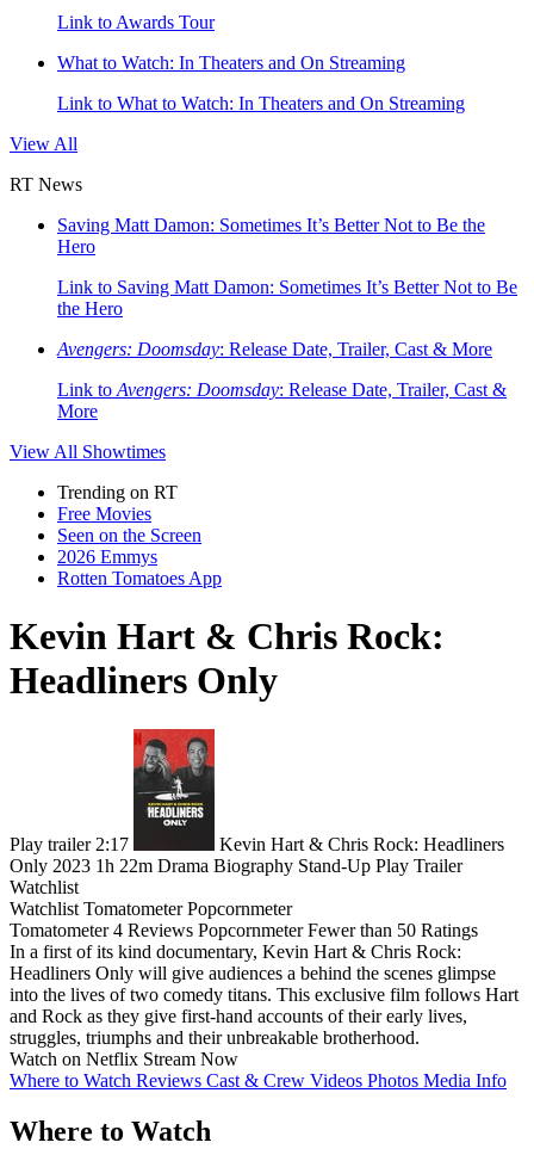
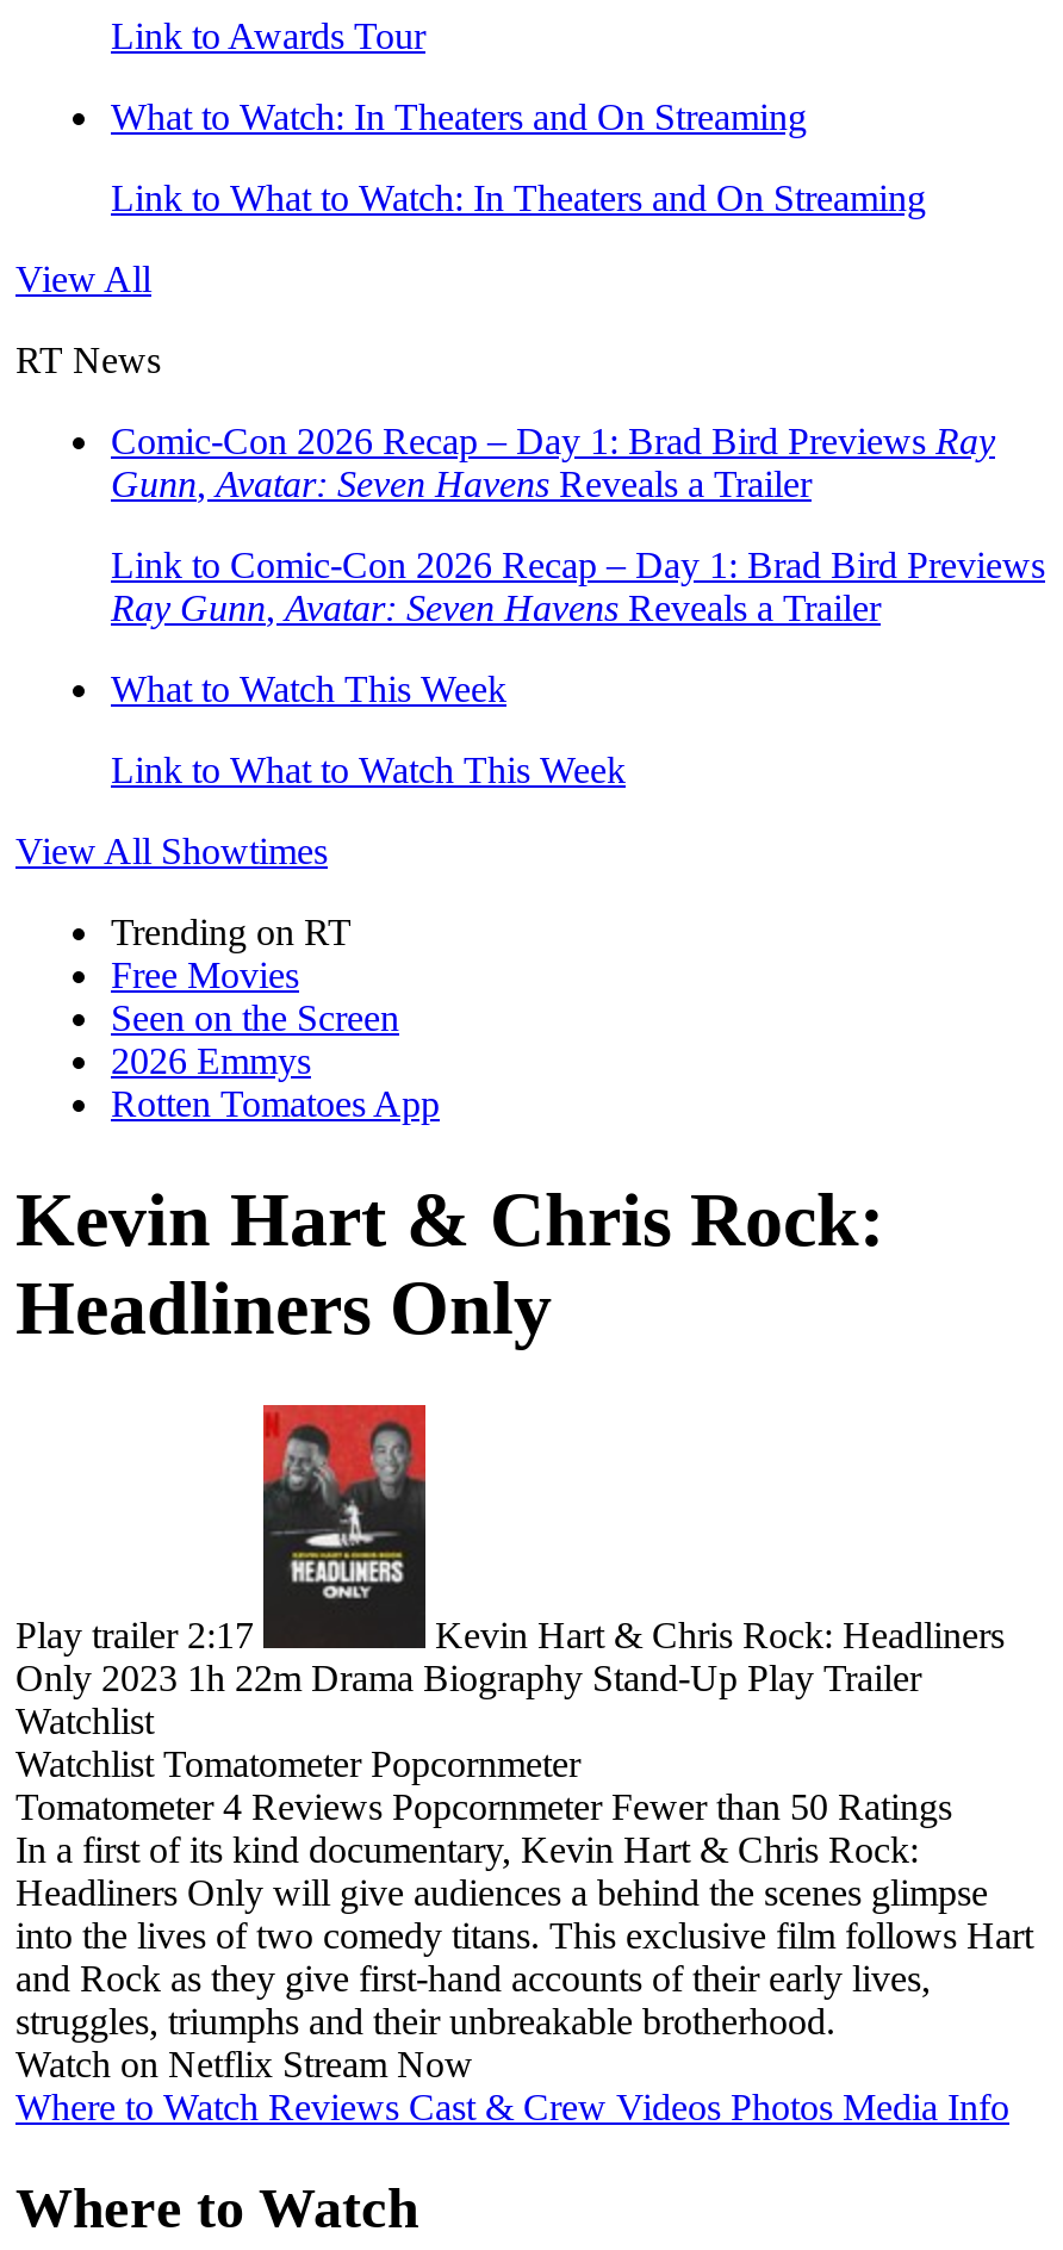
- Saving Matt Damon: Sometimes It’s Better Not to Be the
- Hero
+ Comic-Con 2026 Recap – Day 1: Brad Bird Previews Ray
+ Gunn, Avatar: Seven Havens Reveals a Trailer

- Link to Saving Matt Damon: Sometimes It’s Better Not to Be
- the Hero
+ Link to Comic-Con 2026 Recap – Day 1: Brad Bird Previews
+ Ray Gunn, Avatar: Seven Havens Reveals a Trailer

- Avengers: Doomsday: Release Date, Trailer, Cast & More
+ What to Watch This Week

- Link to Avengers: Doomsday: Release Date, Trailer, Cast &
- More
+ Link to What to Watch This Week
